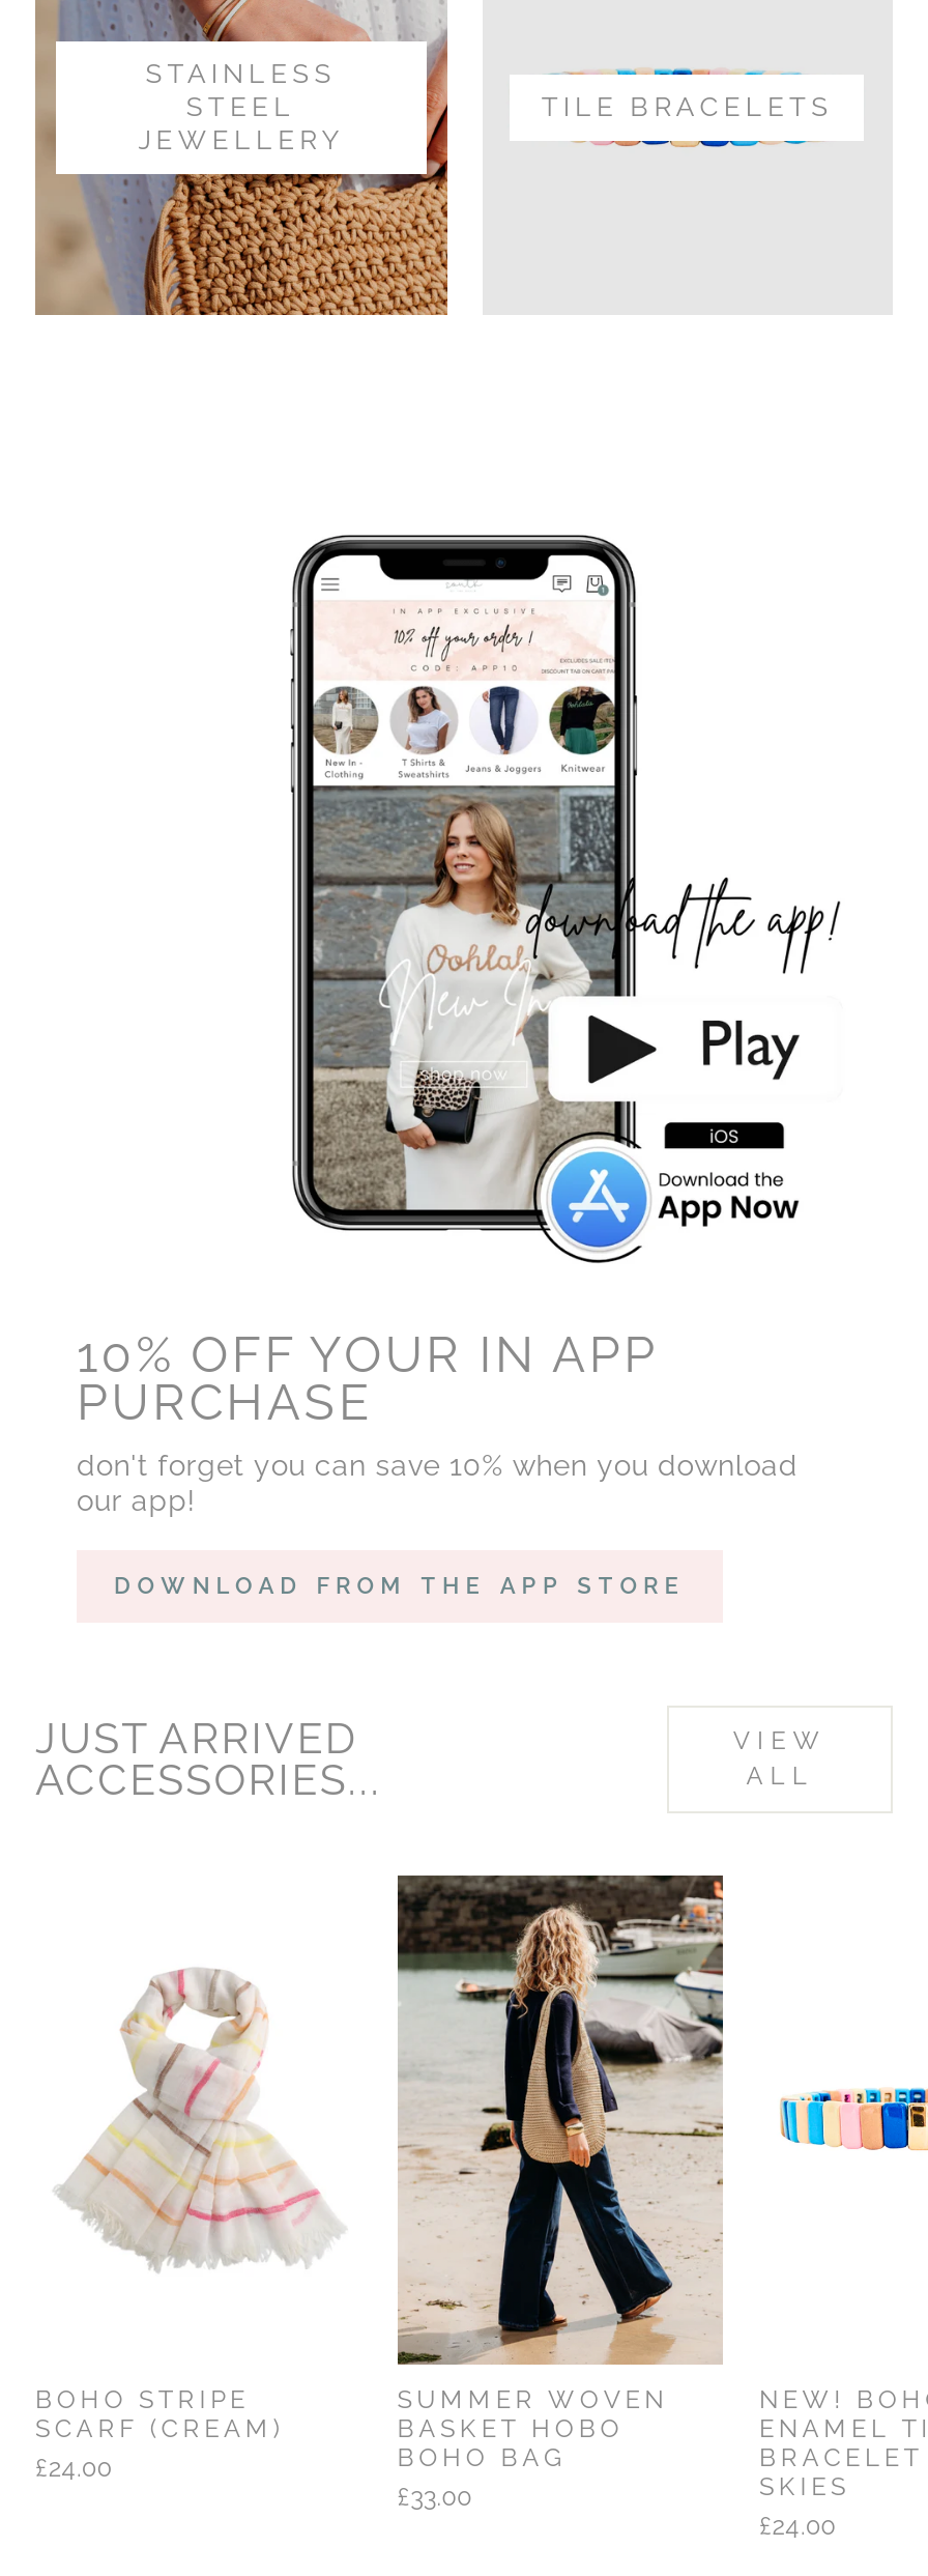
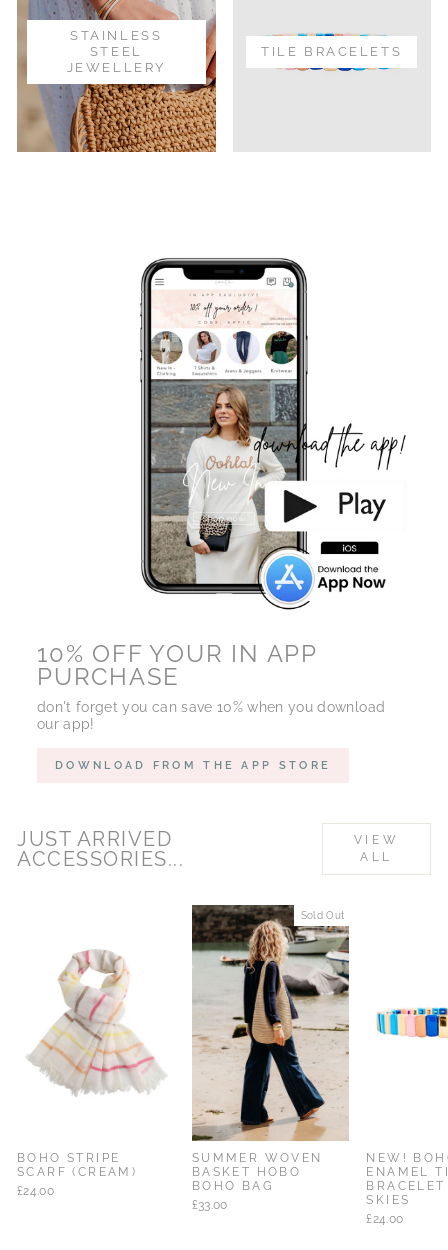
+ Sold Out
